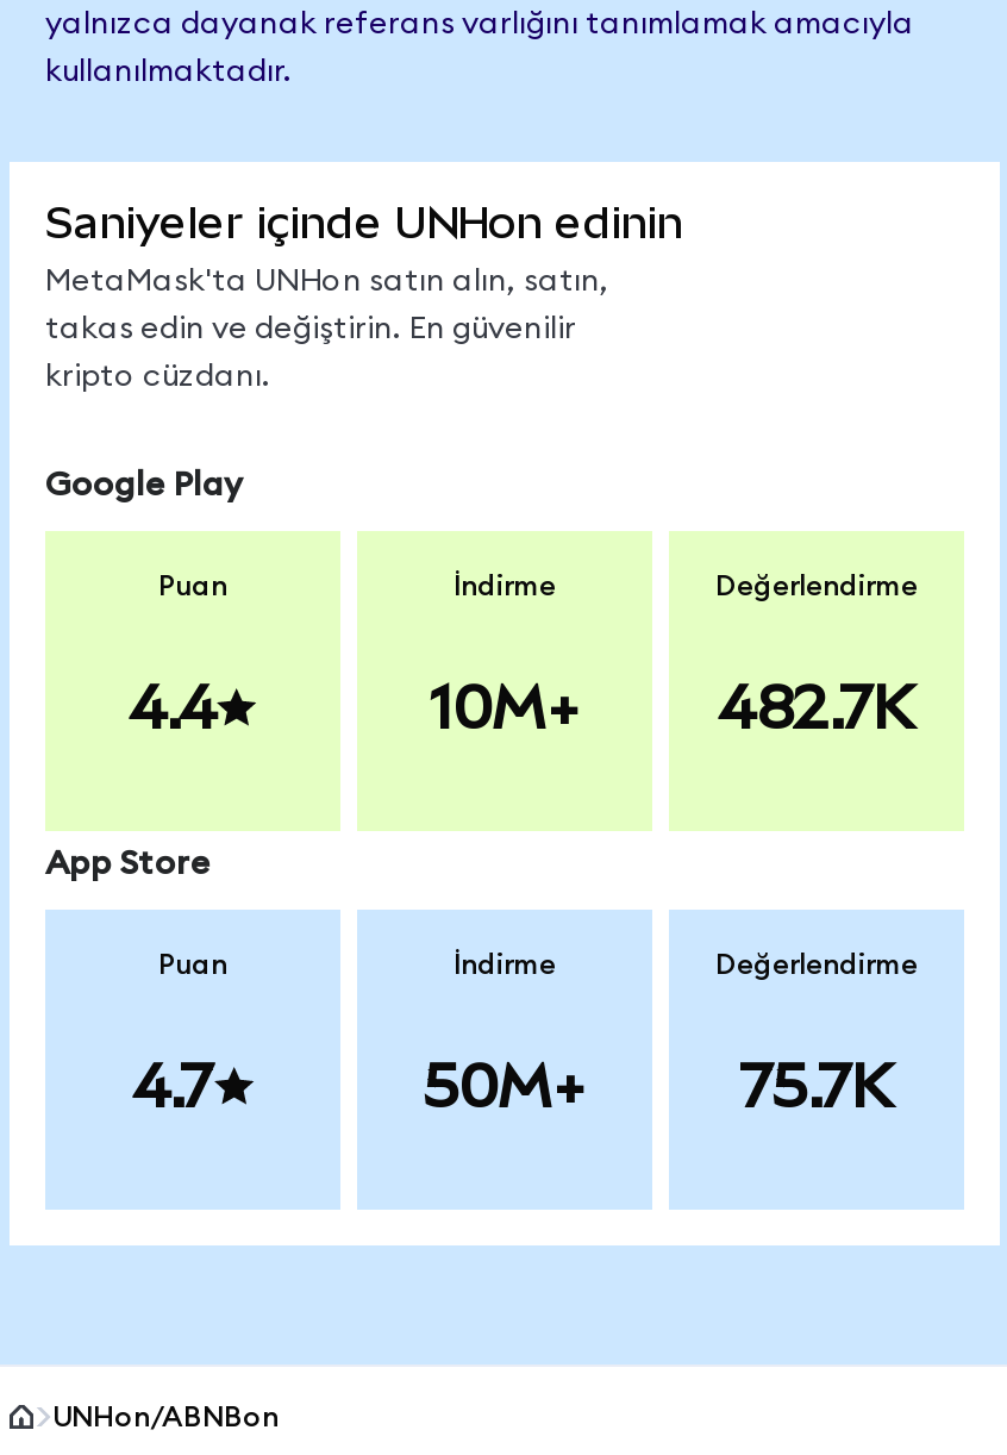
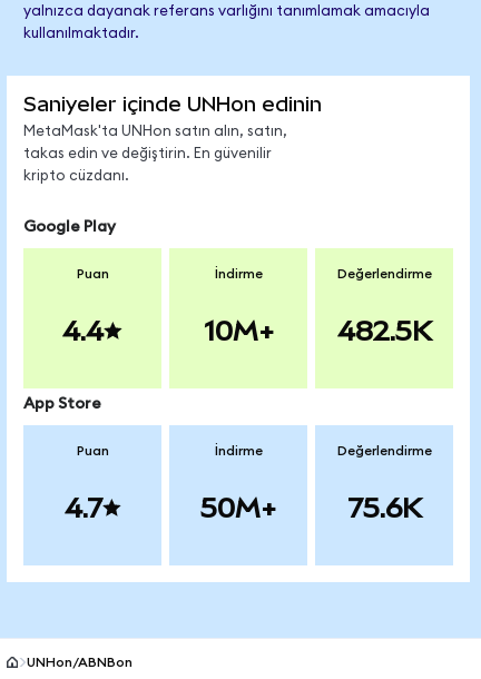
- 482.7K
+ 482.5K

- 75.7K
+ 75.6K
